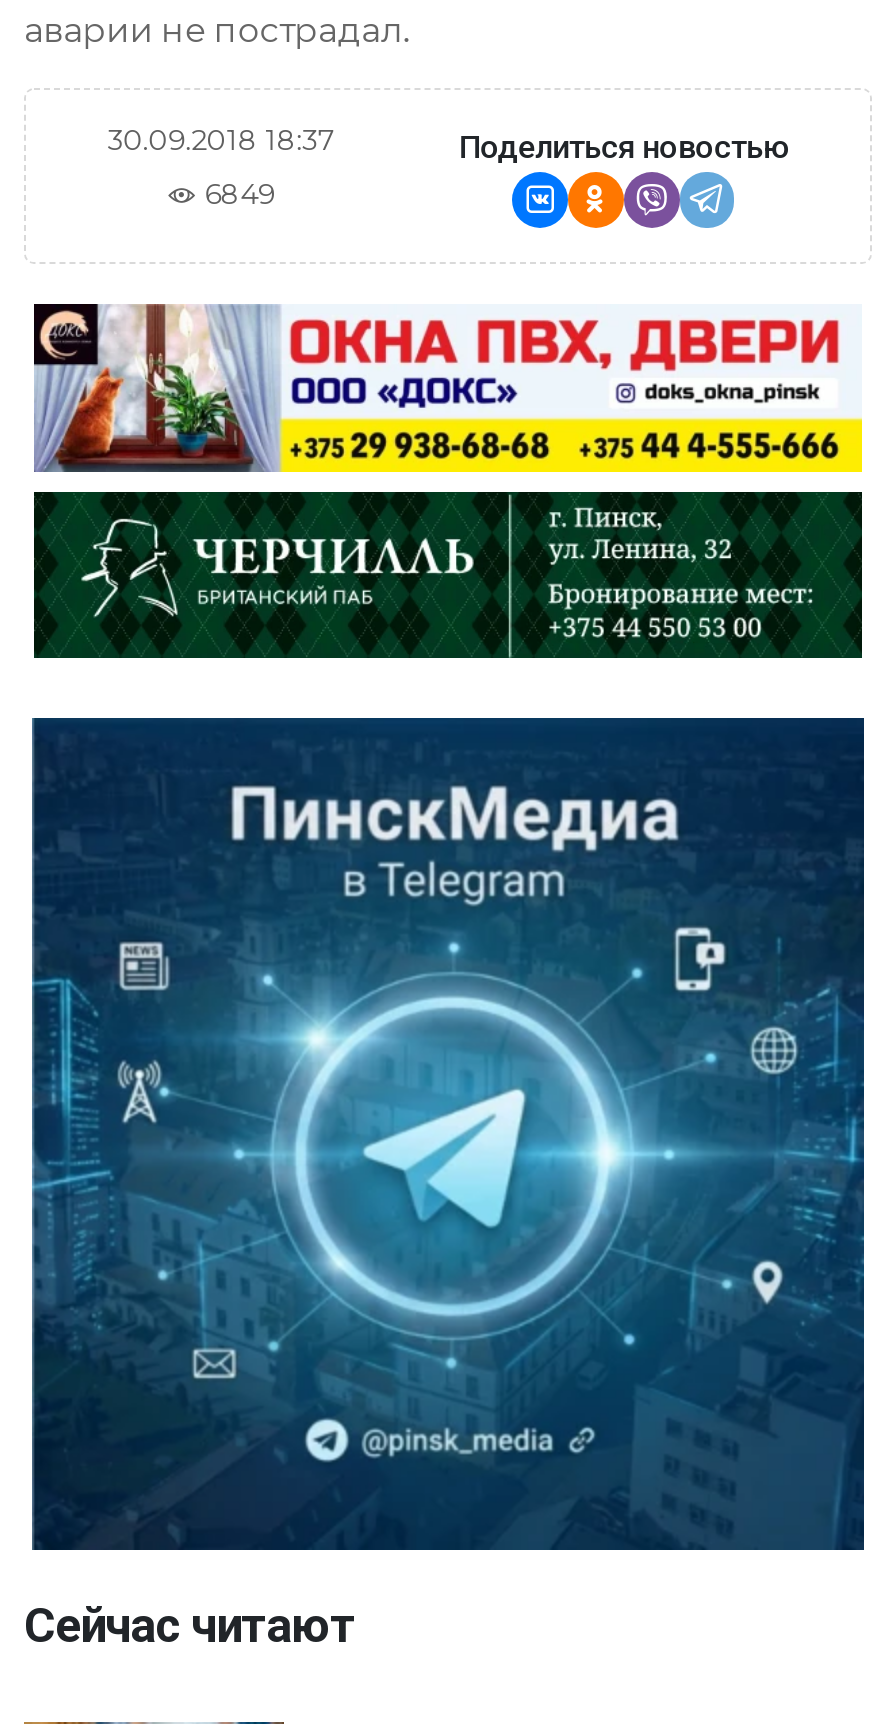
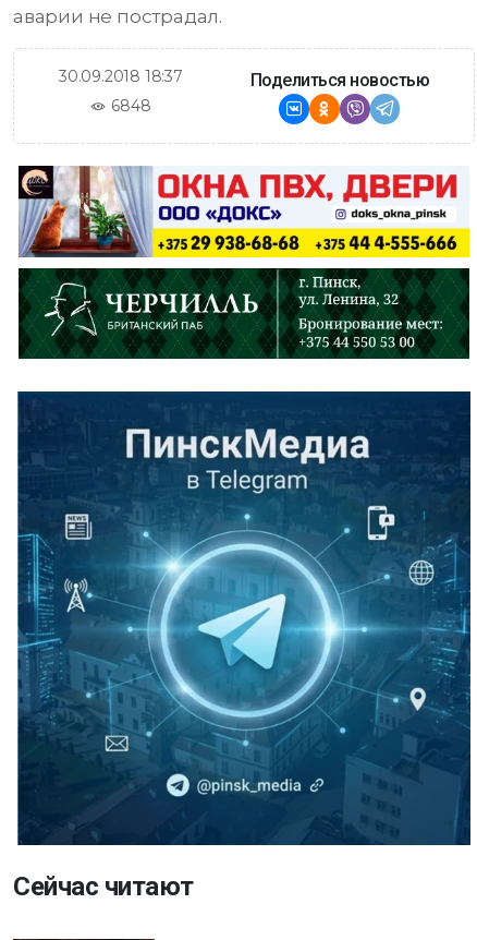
- 6849
+ 6848
